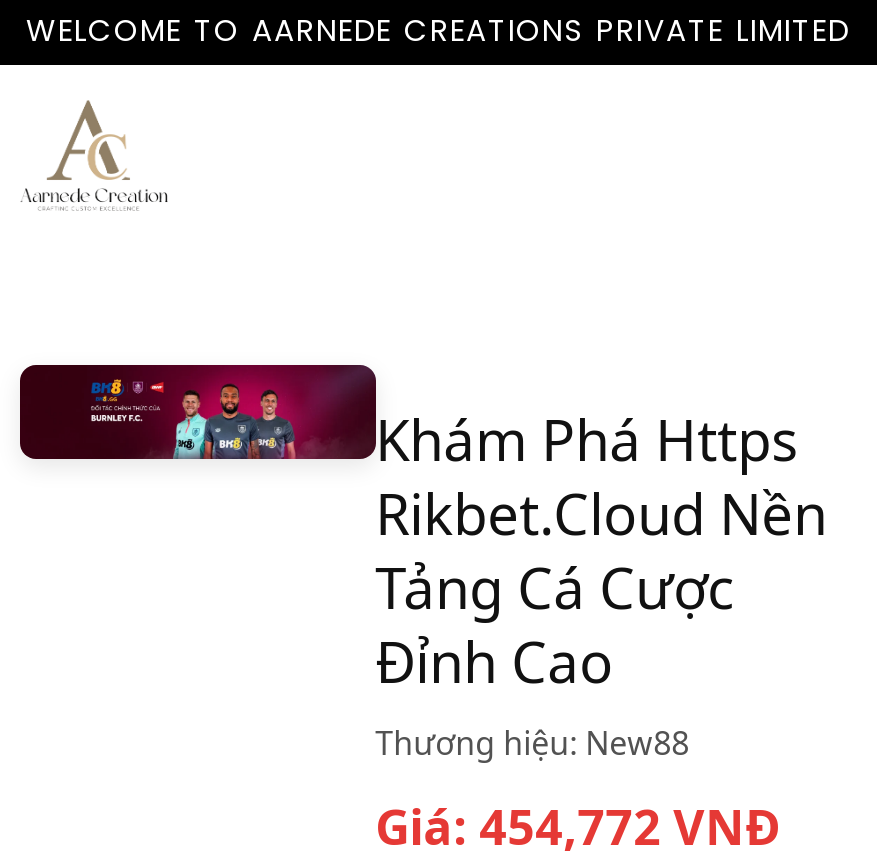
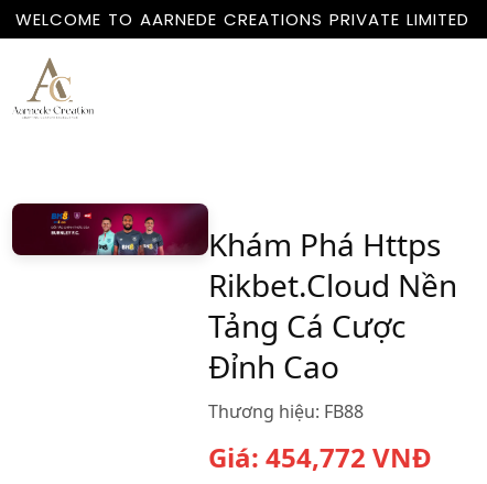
- Thương hiệu: New88
+ Thương hiệu: FB88
